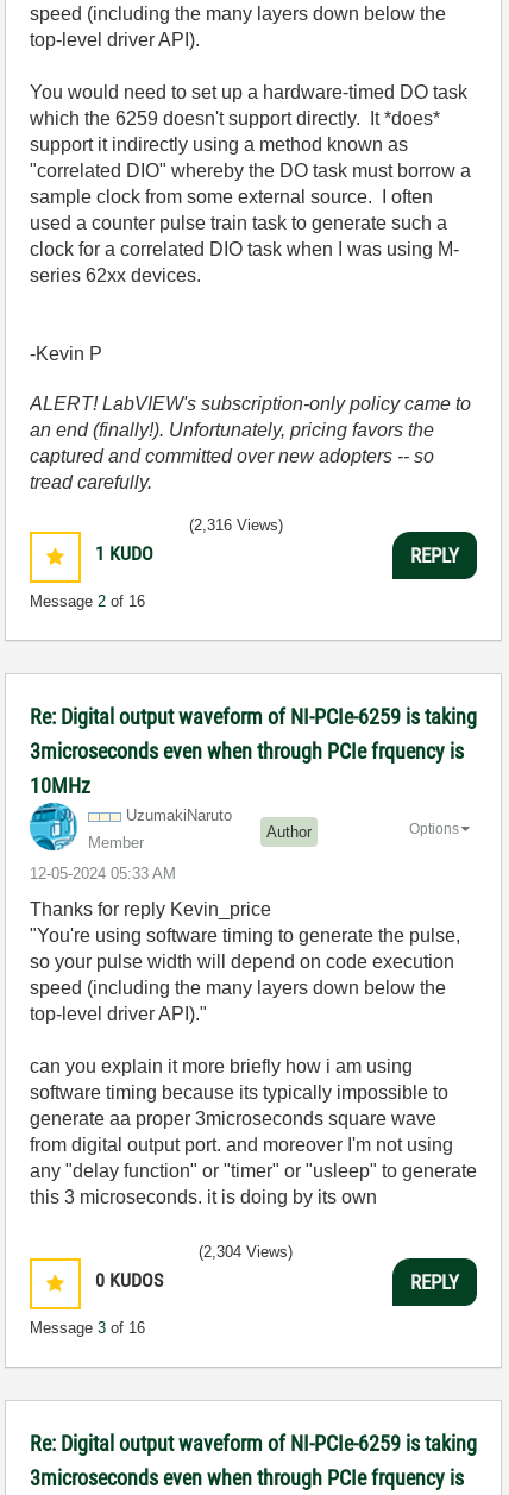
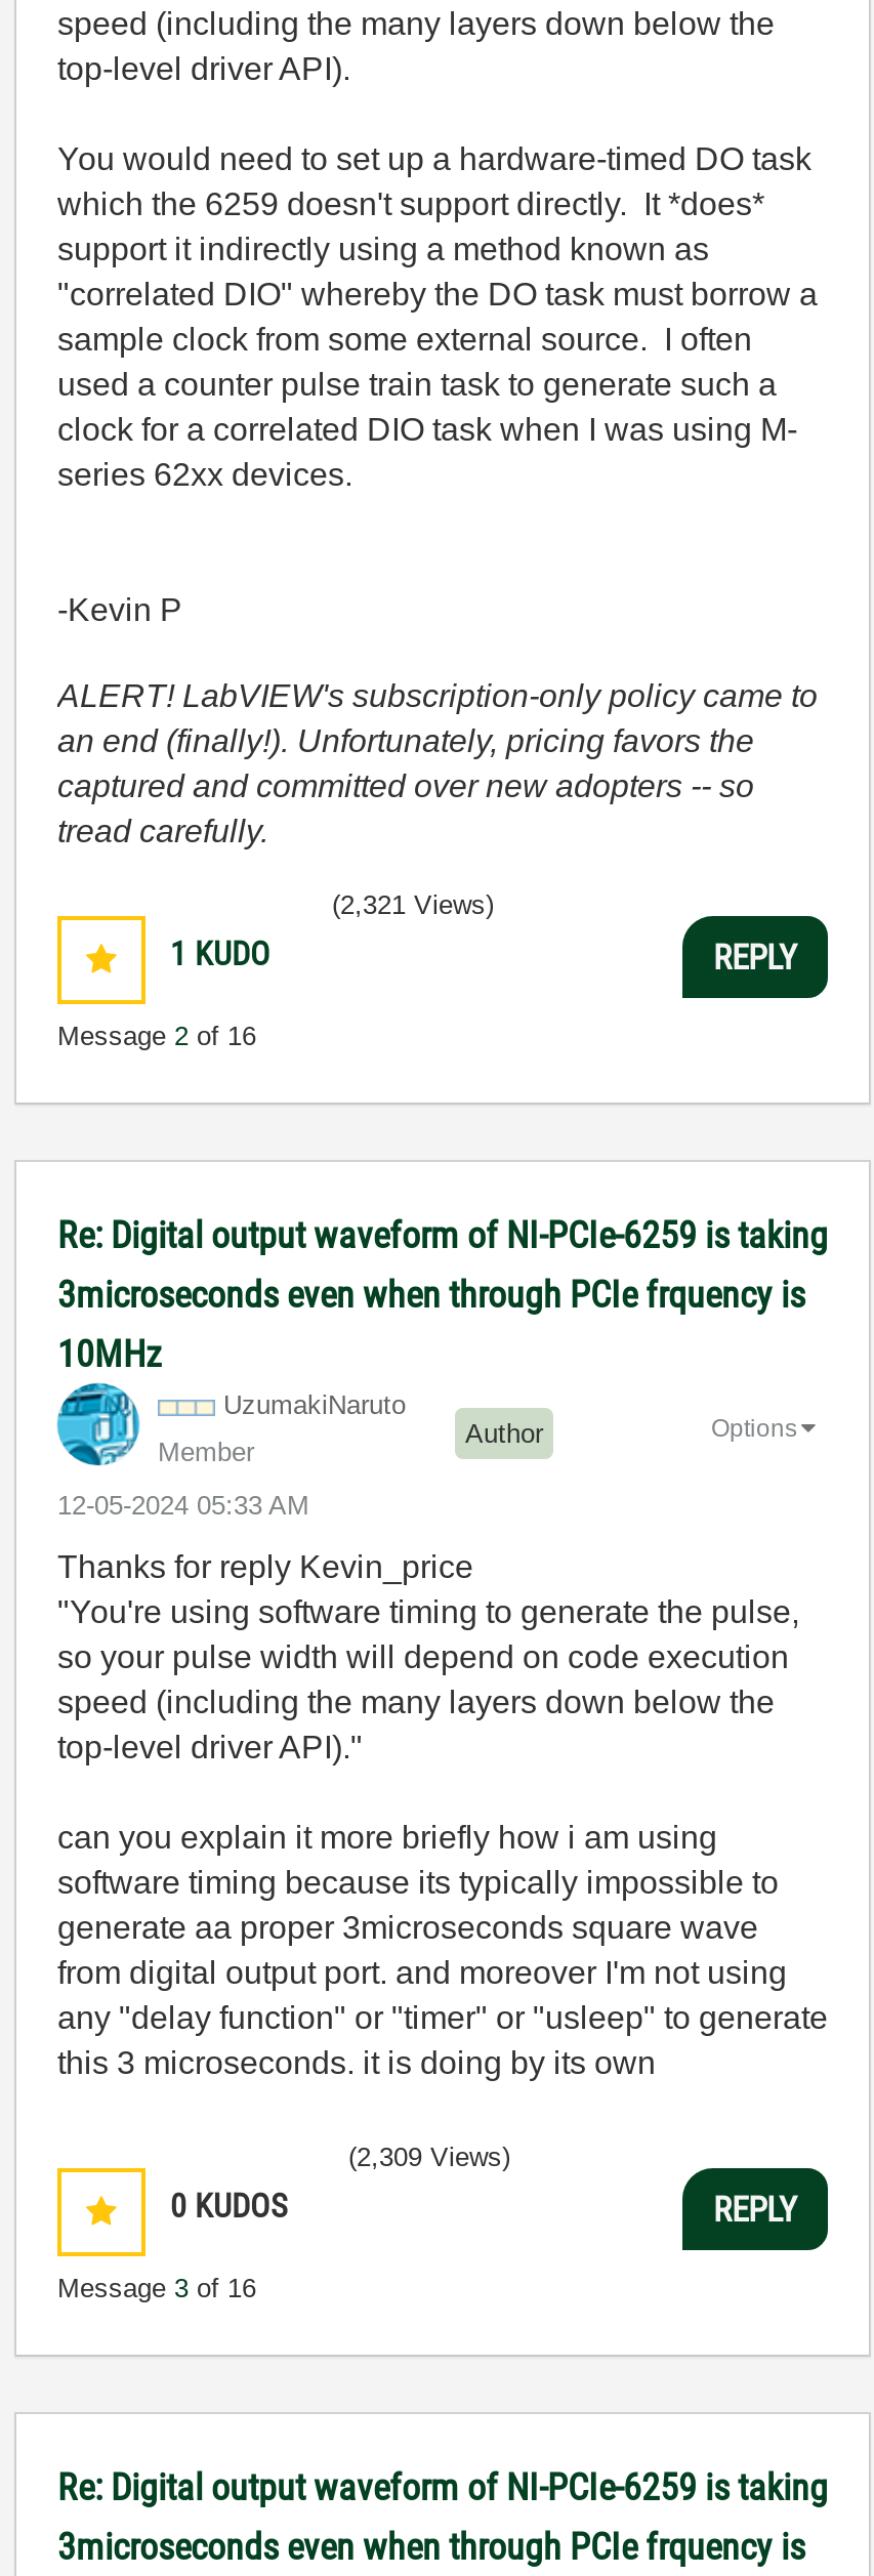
- (2,316 Views)
+ (2,321 Views)

- (2,304 Views)
+ (2,309 Views)
